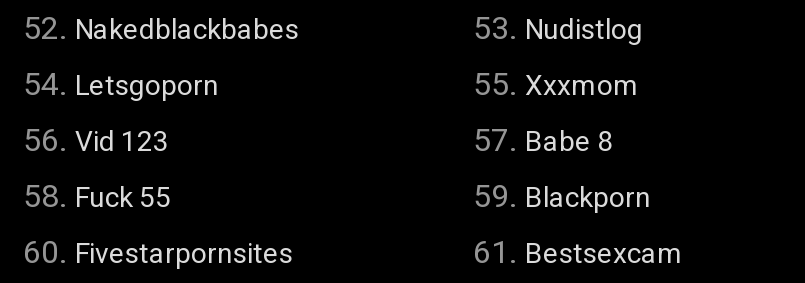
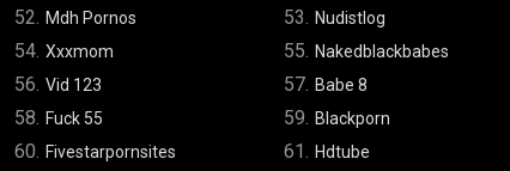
- 52. Nakedblackbabes
+ 52. Mdh Pornos

- 54. Letsgoporn
- 55. Xxxmom
+ 54. Xxxmom
+ 55. Nakedblackbabes

- 61. Bestsexcam
+ 61. Hdtube
